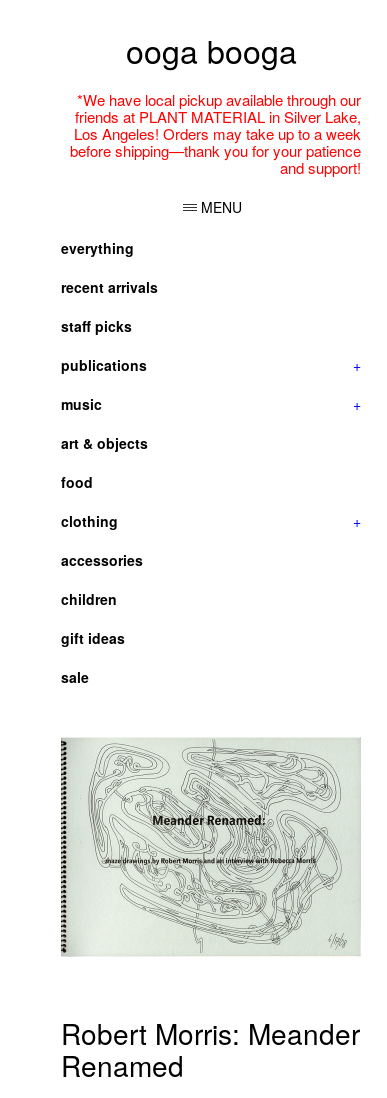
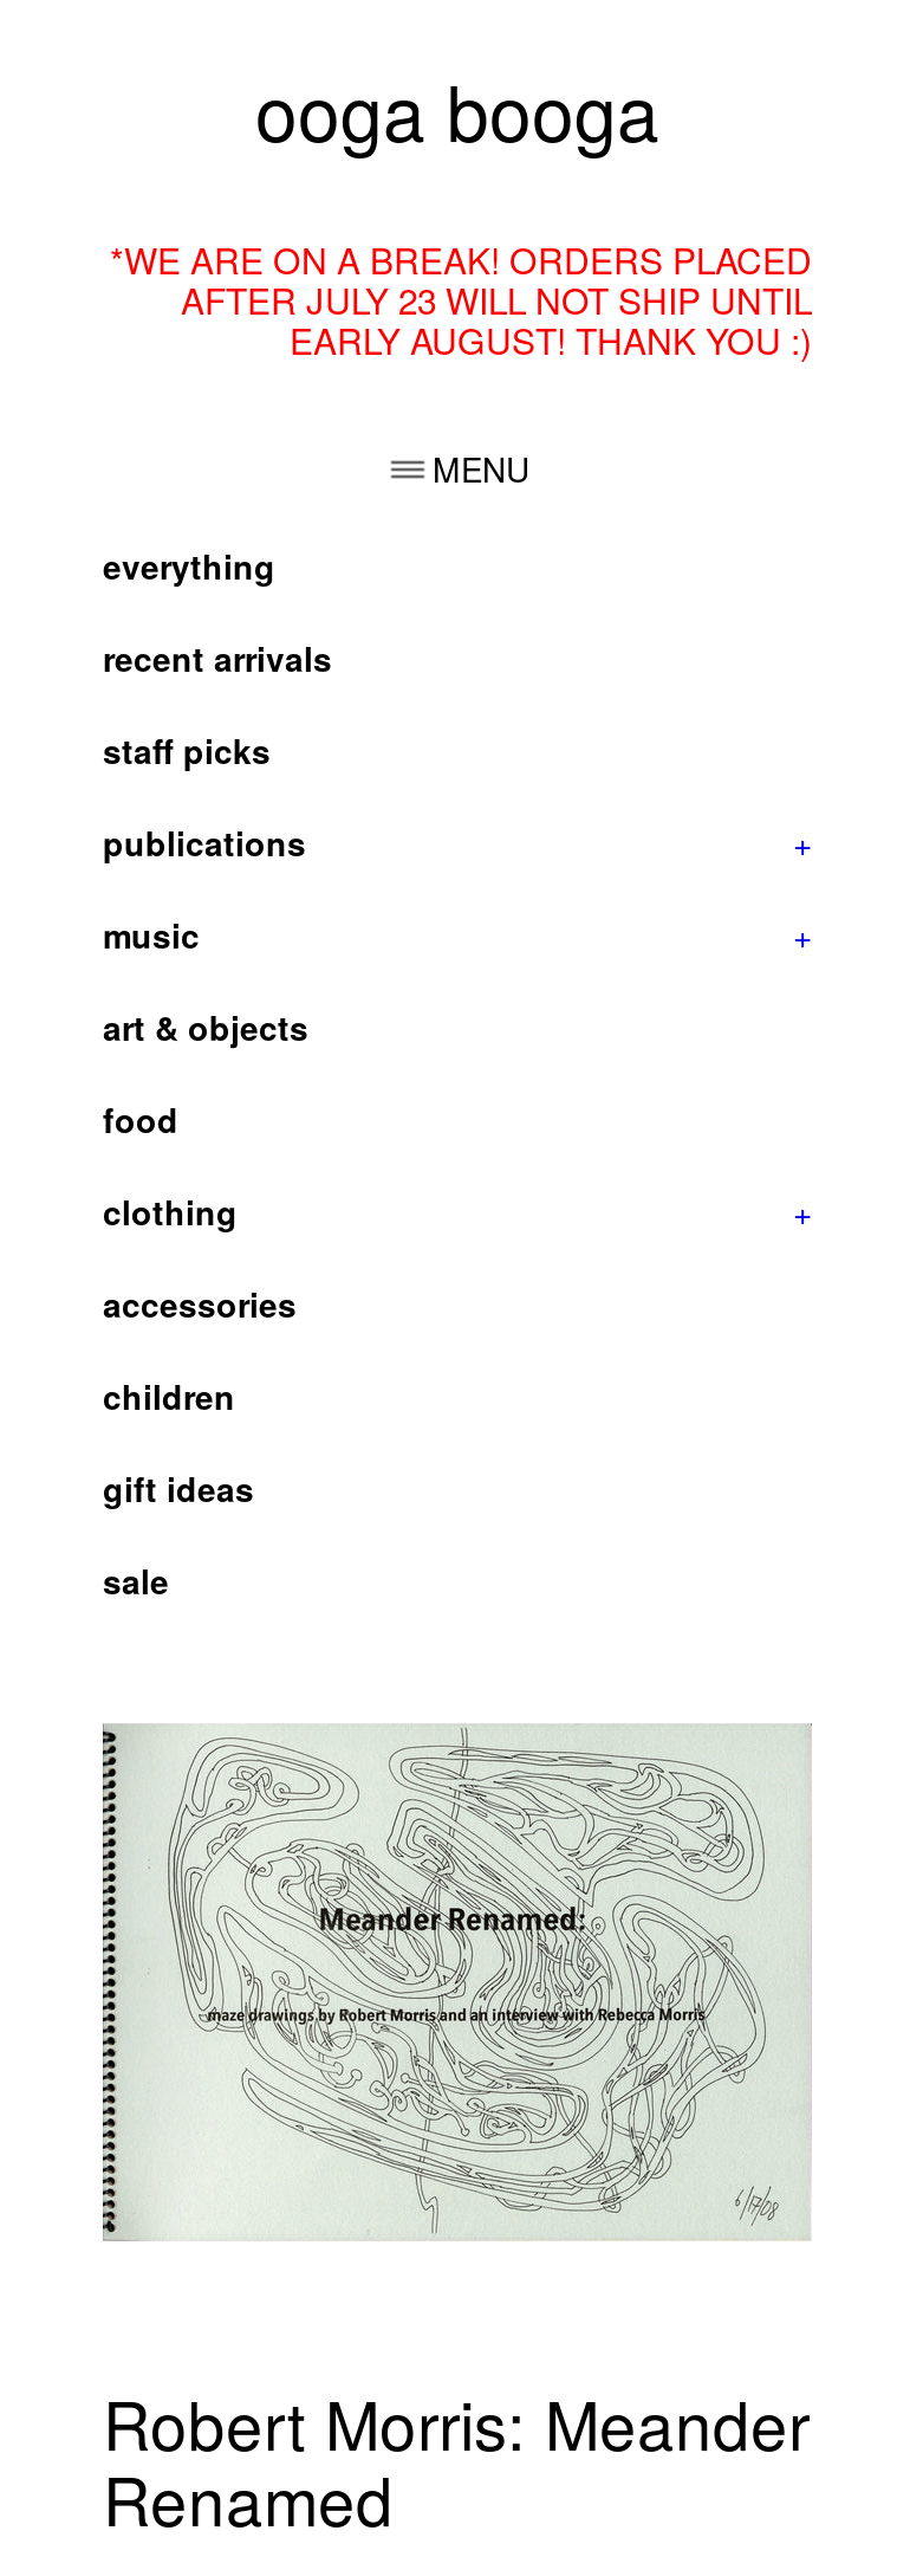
- *We have local pickup available through our
- friends at PLANT MATERIAL in Silver Lake,
- Los Angeles! Orders may take up to a week
- before shipping—thank you for your patience
- and support!
+ *WE ARE ON A BREAK! ORDERS PLACED
+ AFTER JULY 23 WILL NOT SHIP UNTIL
+ EARLY AUGUST! THANK YOU :)
